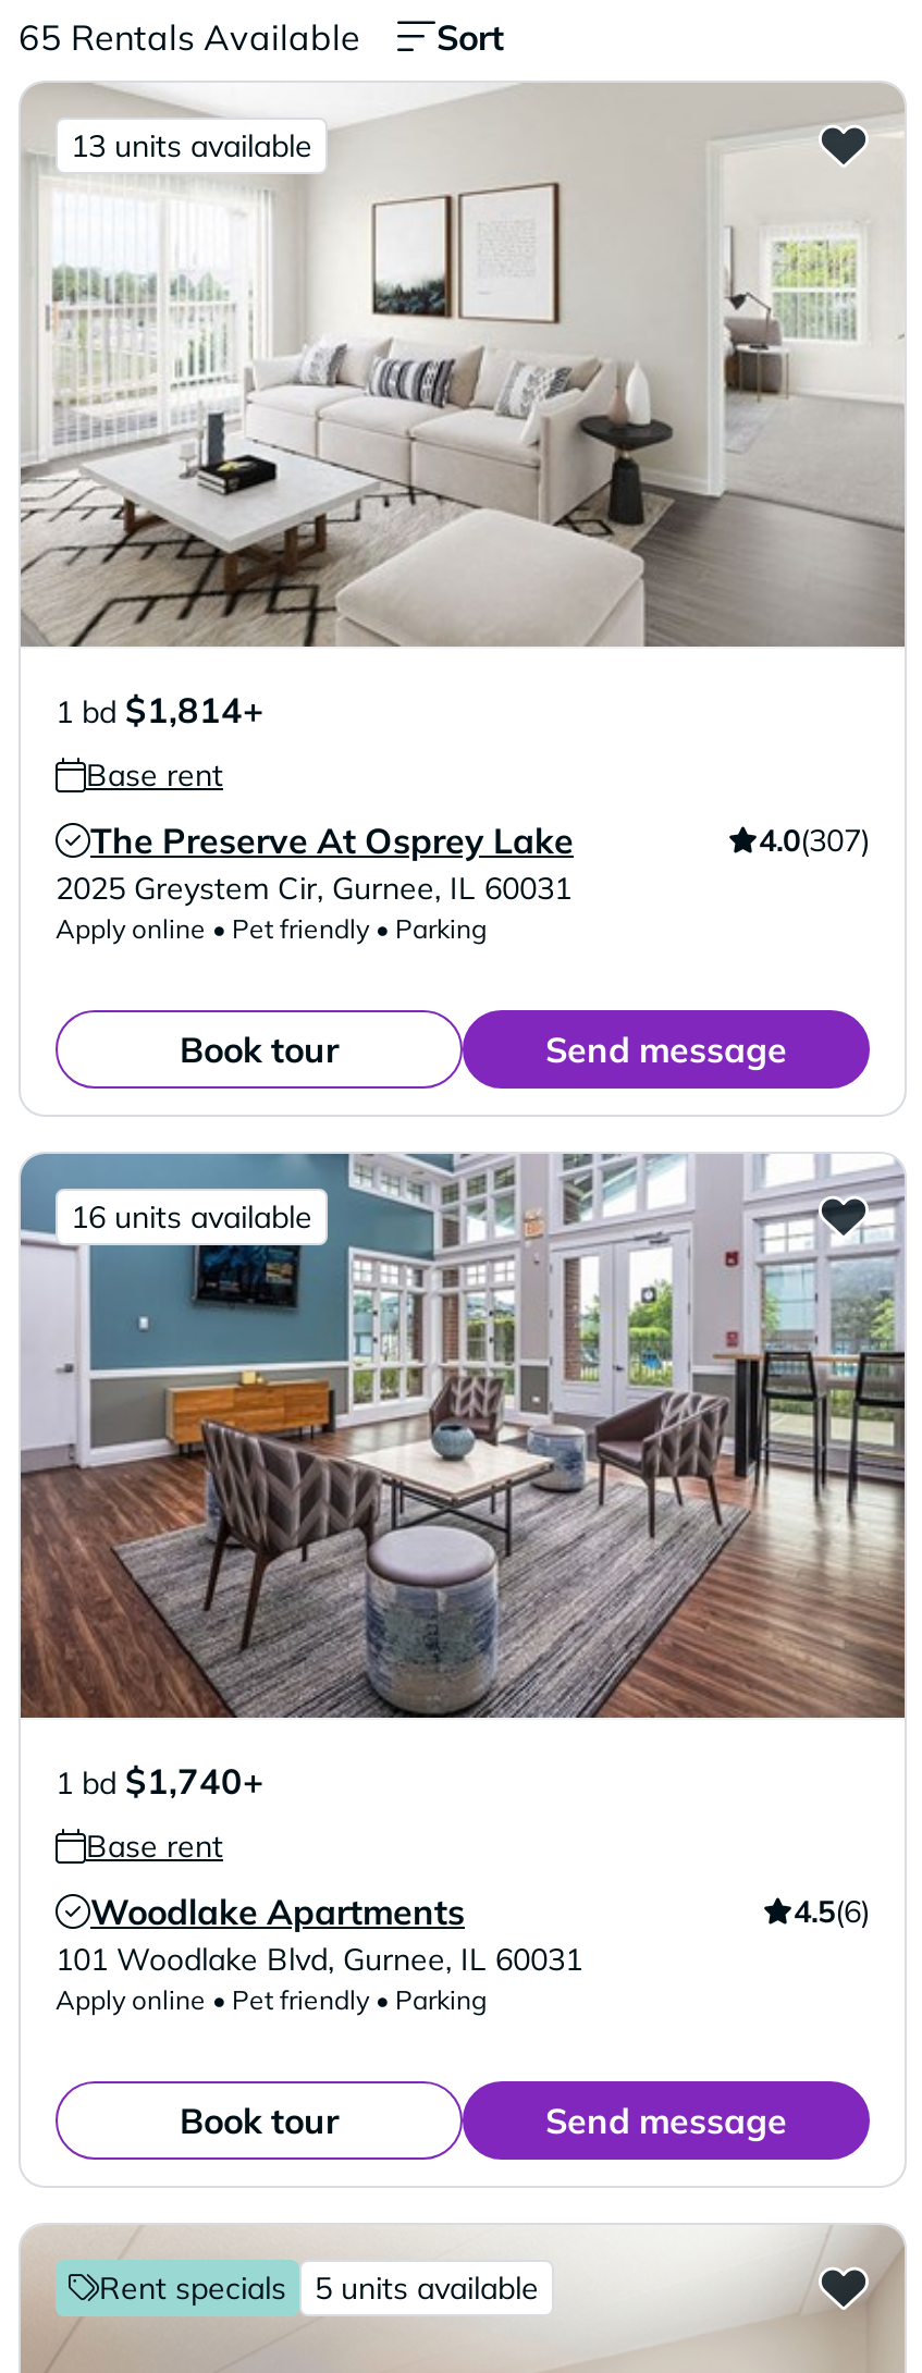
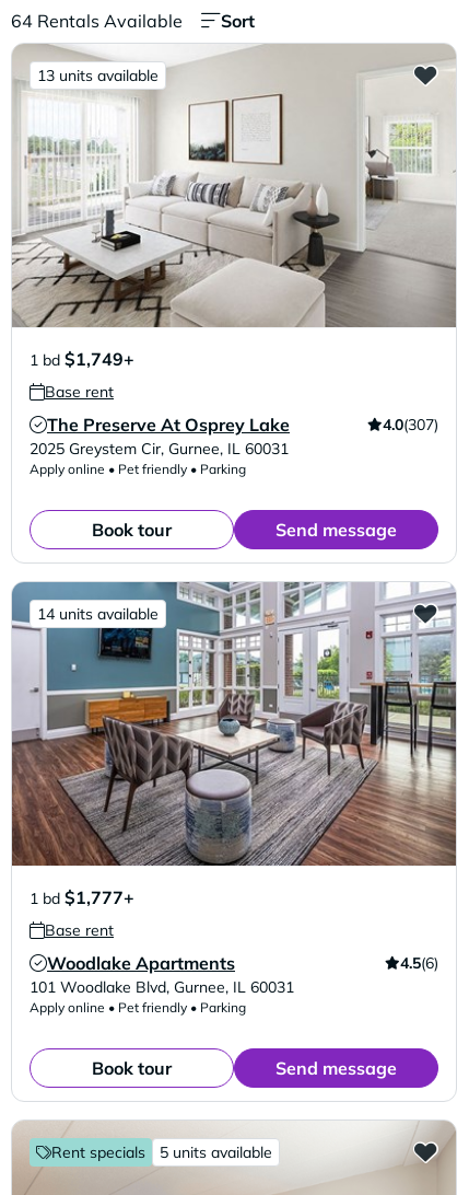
- 65 Rentals Available
+ 64 Rentals Available

- 1 bd $1,814+
+ 1 bd $1,749+

- 16 units available
+ 14 units available

- 1 bd $1,740+
+ 1 bd $1,777+
